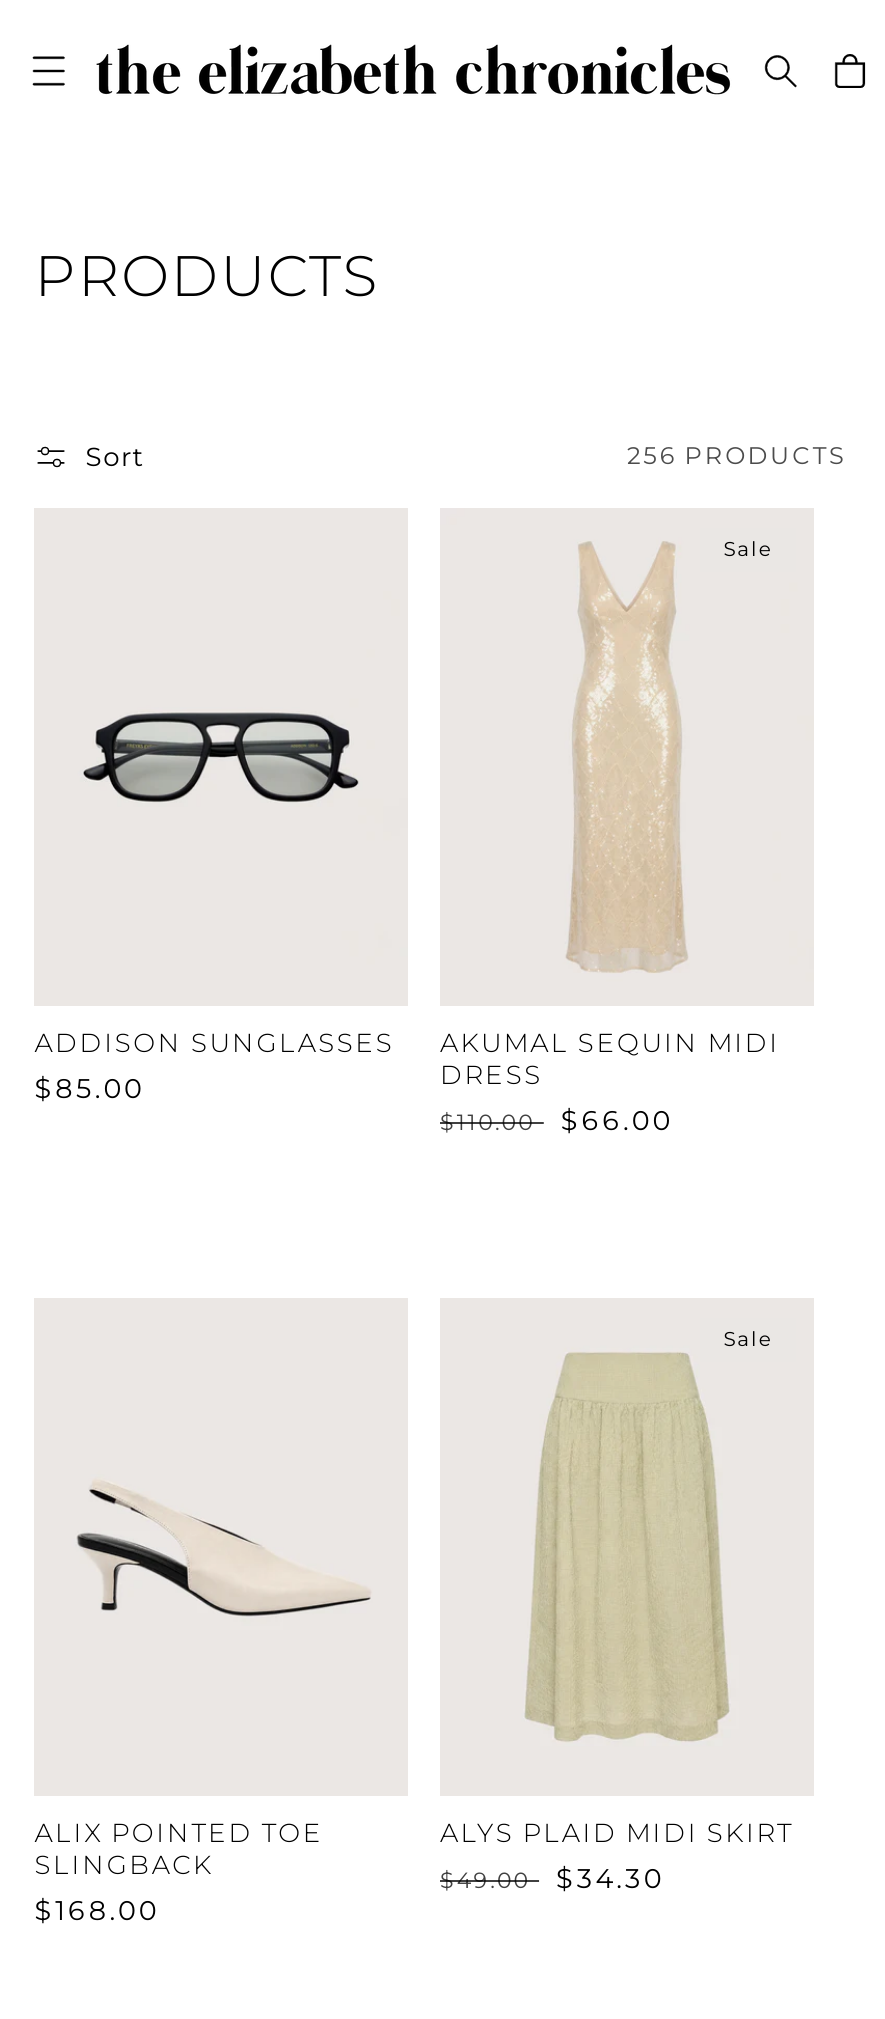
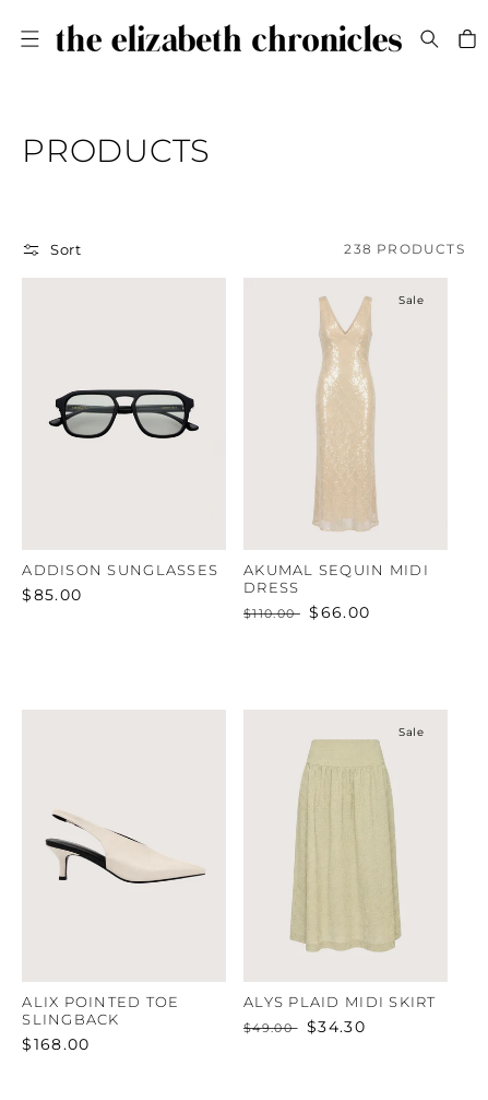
- 256 PRODUCTS
+ 238 PRODUCTS
